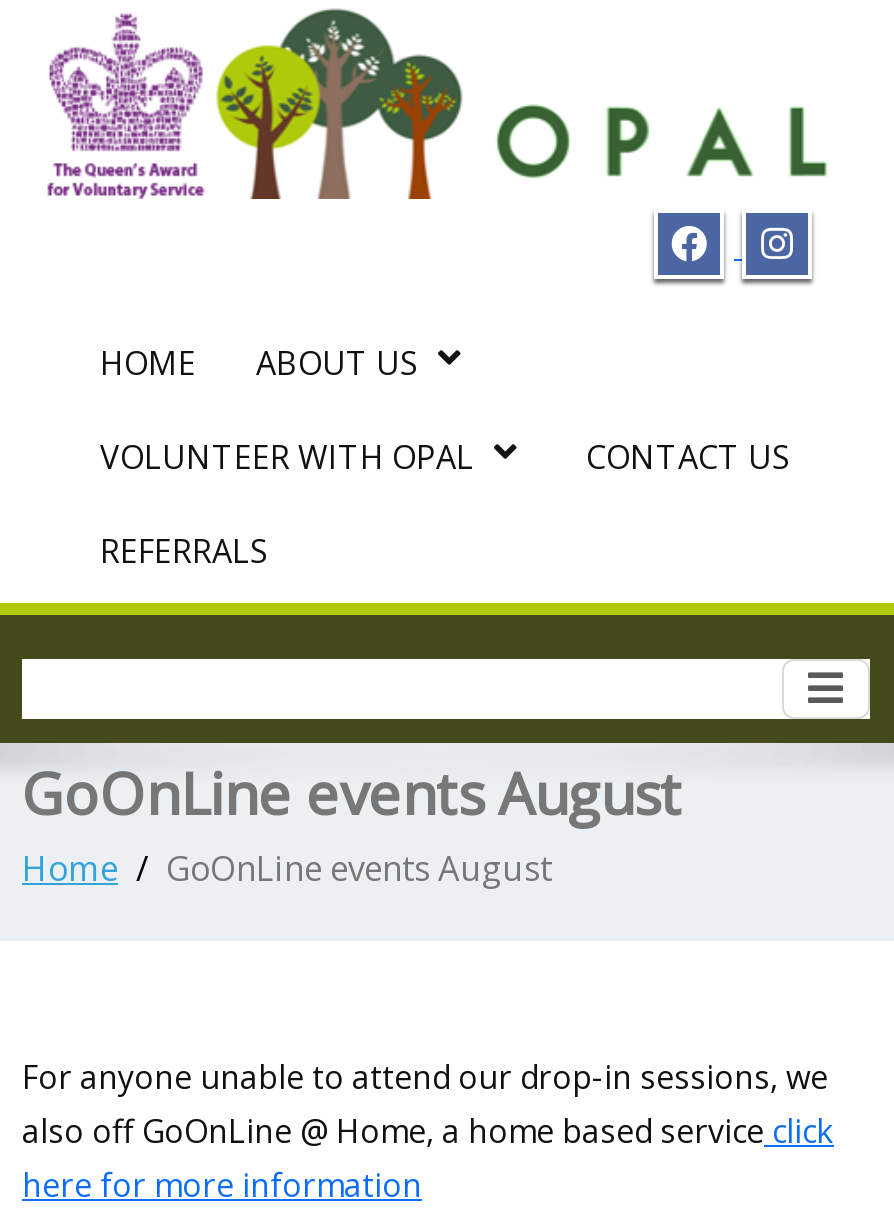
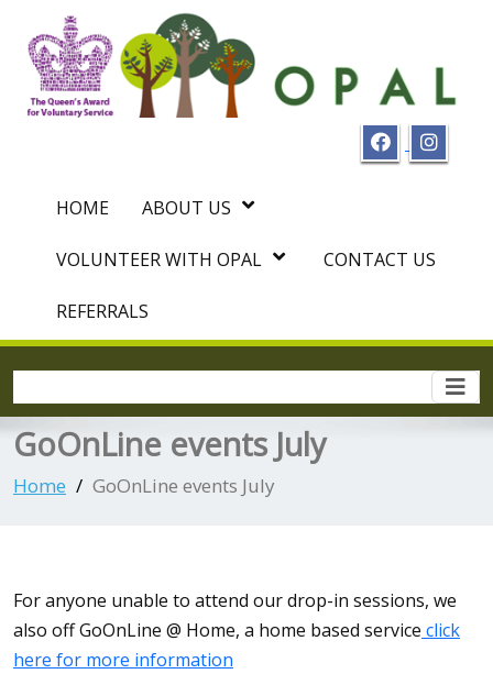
- GoOnLine events August
+ GoOnLine events July

- GoOnLine events August
+ GoOnLine events July
